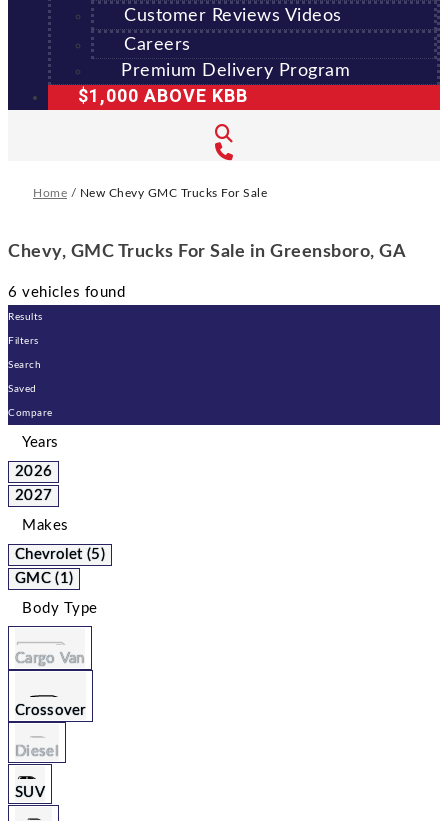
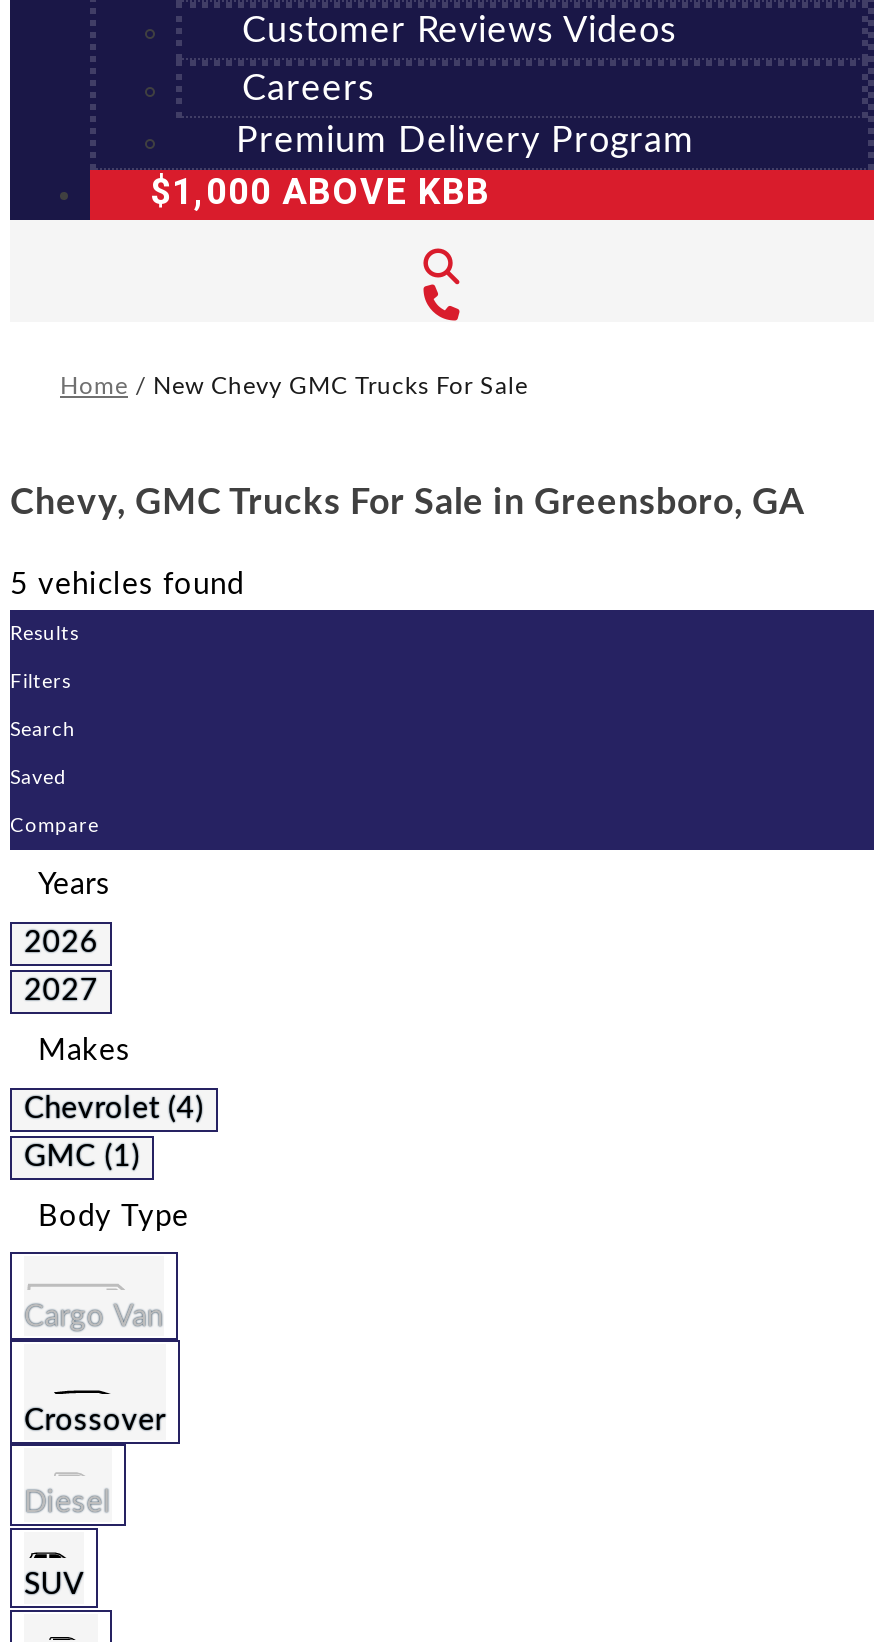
- 6 vehicles found
+ 5 vehicles found

- Chevrolet (5)
+ Chevrolet (4)
